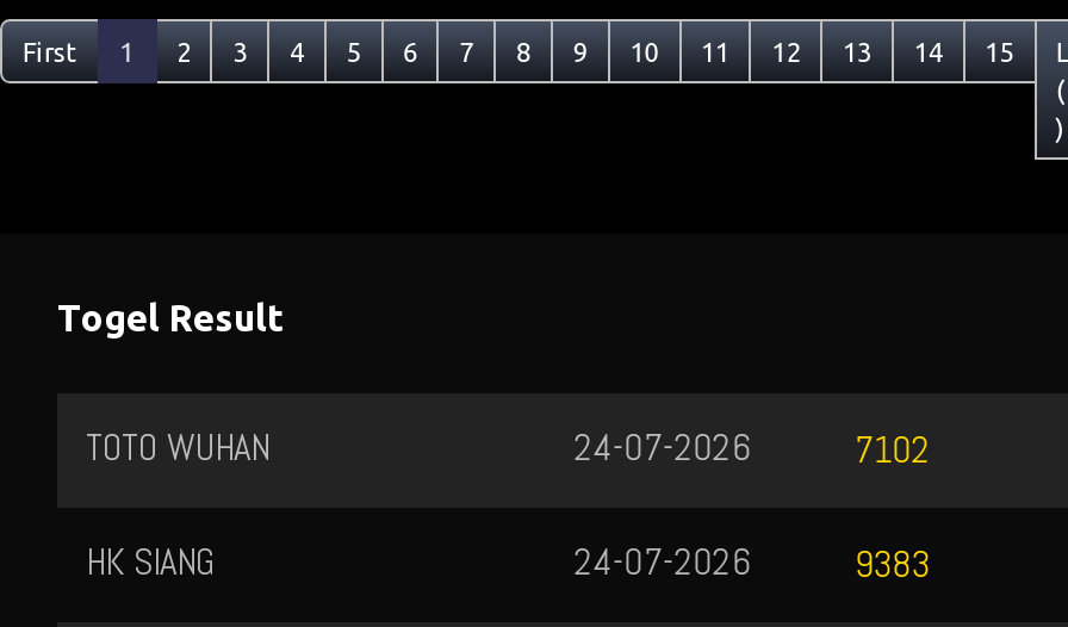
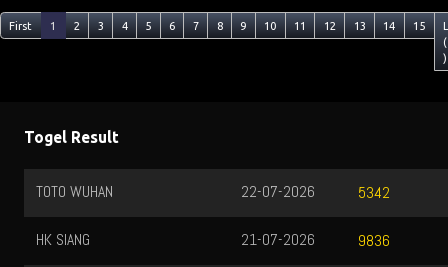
- 24-07-2026
+ 22-07-2026

- 7102
+ 5342

- 24-07-2026
+ 21-07-2026

- 9383
+ 9836
